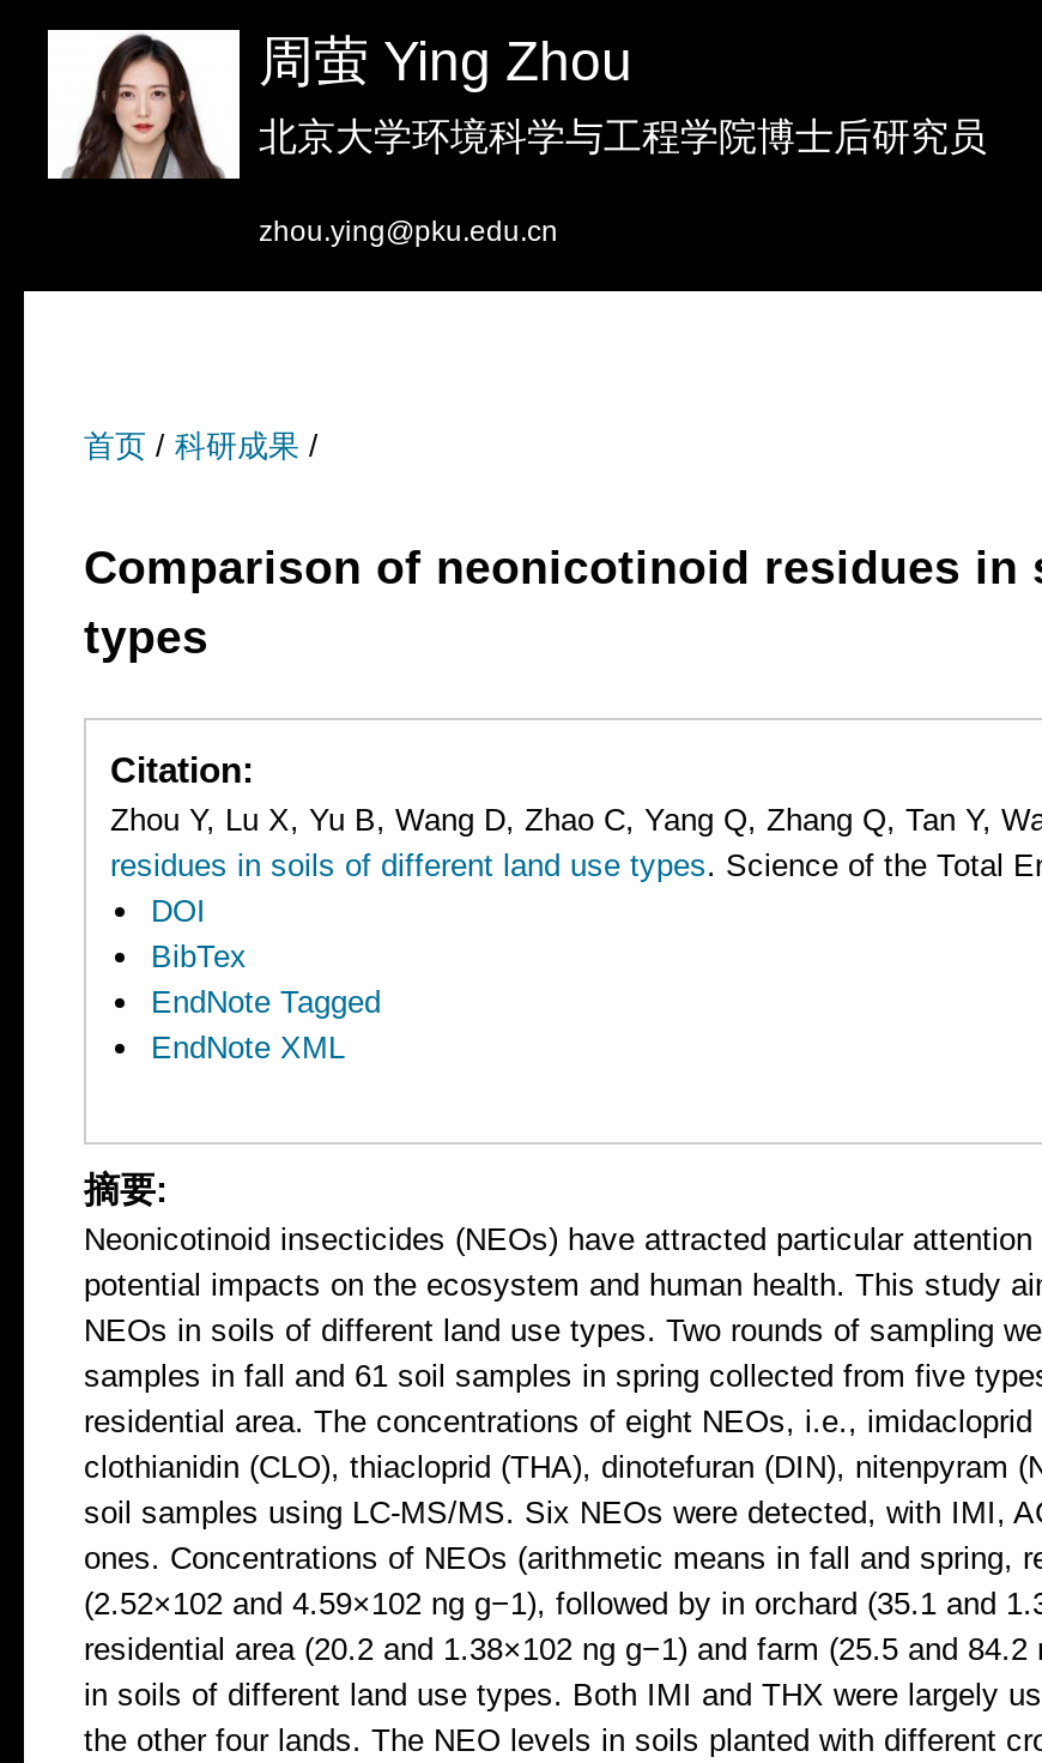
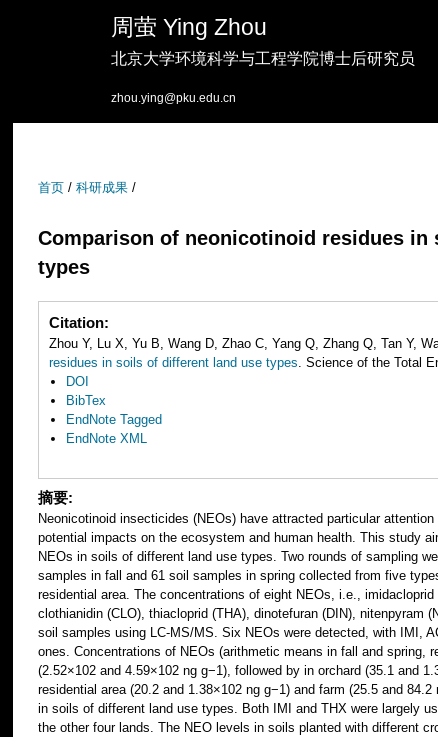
- [image]
